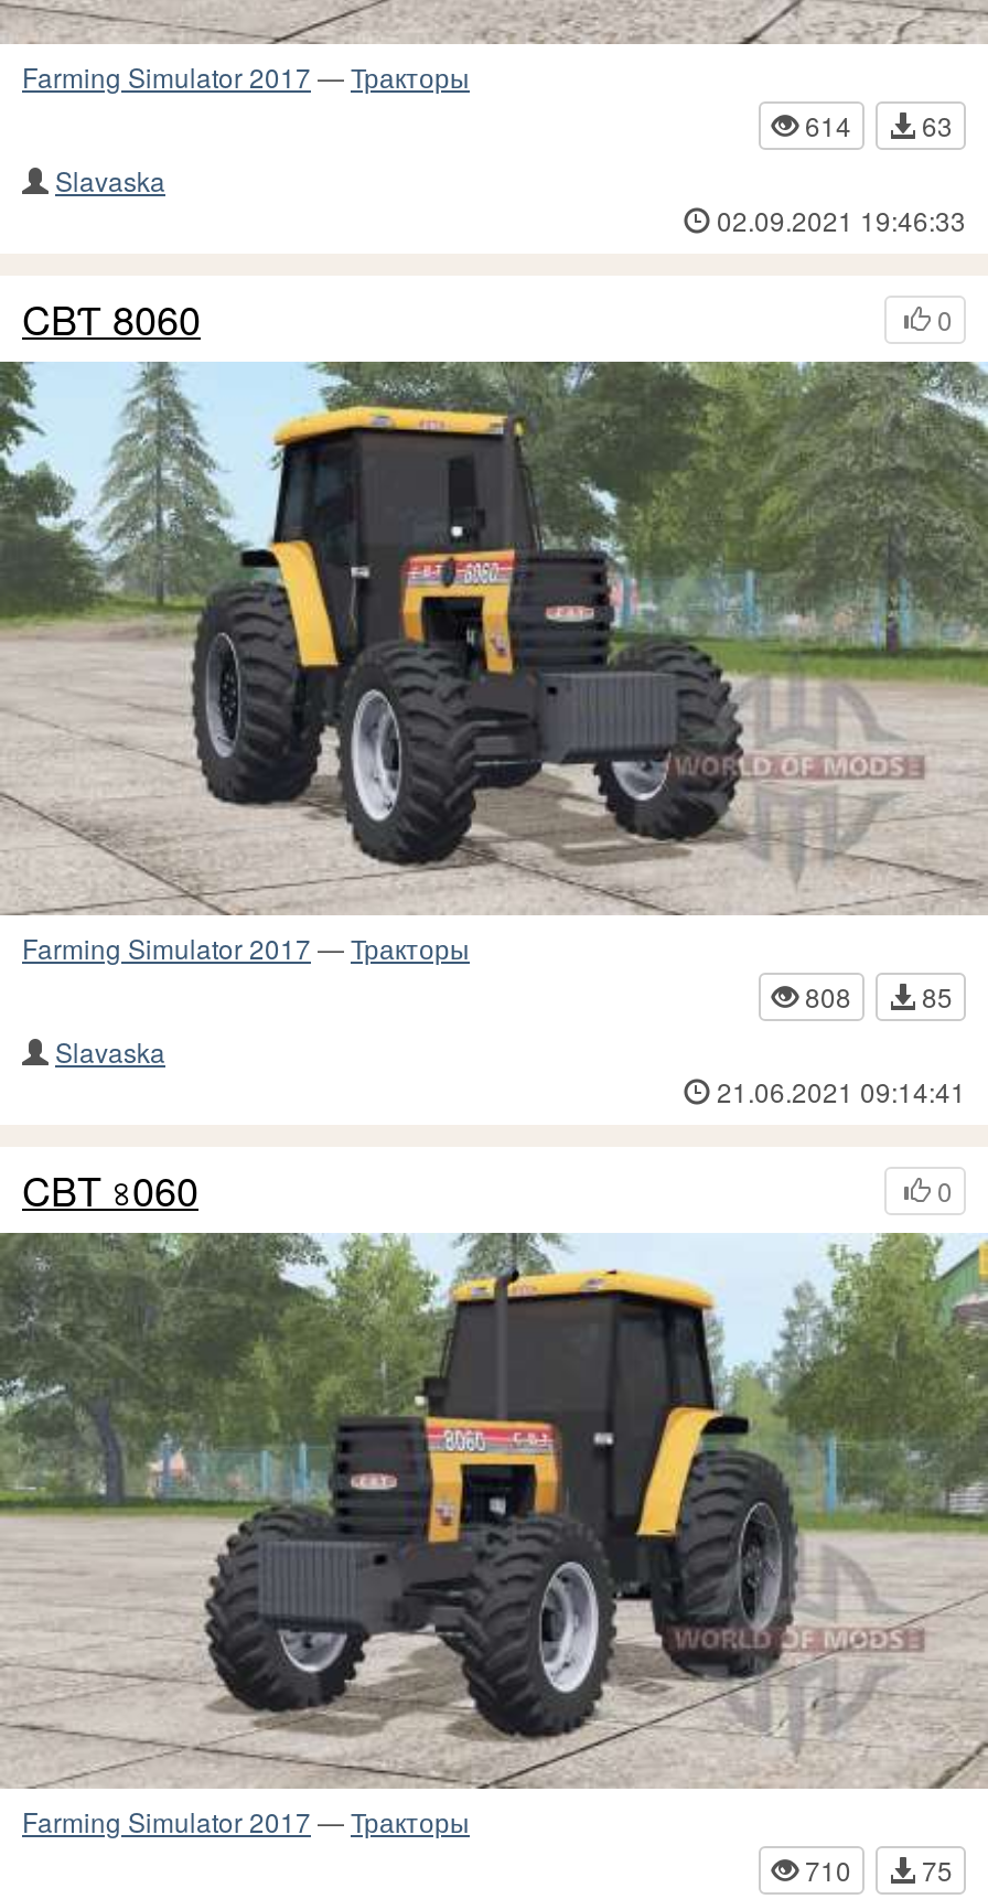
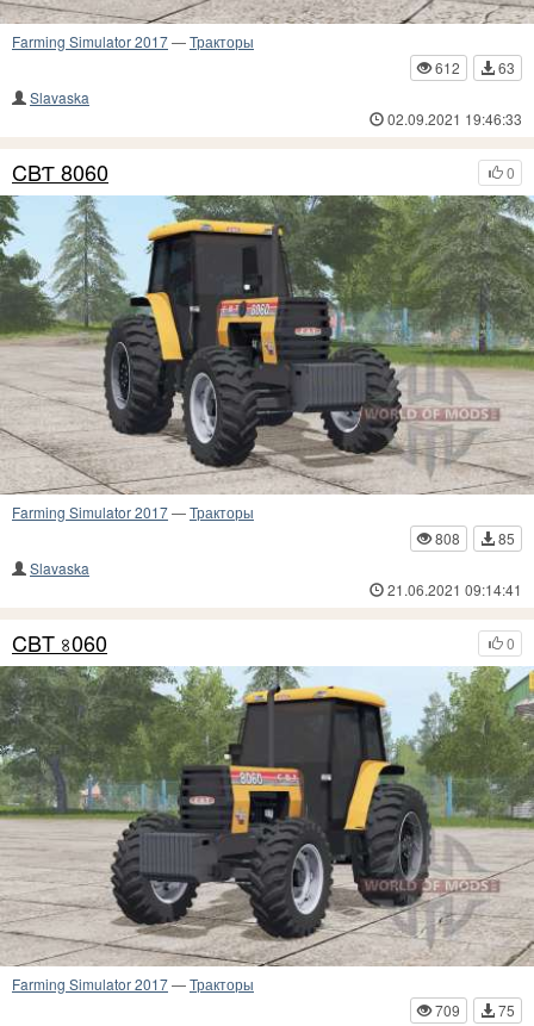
- 614 63
+ 612 63

- 710 75
+ 709 75
